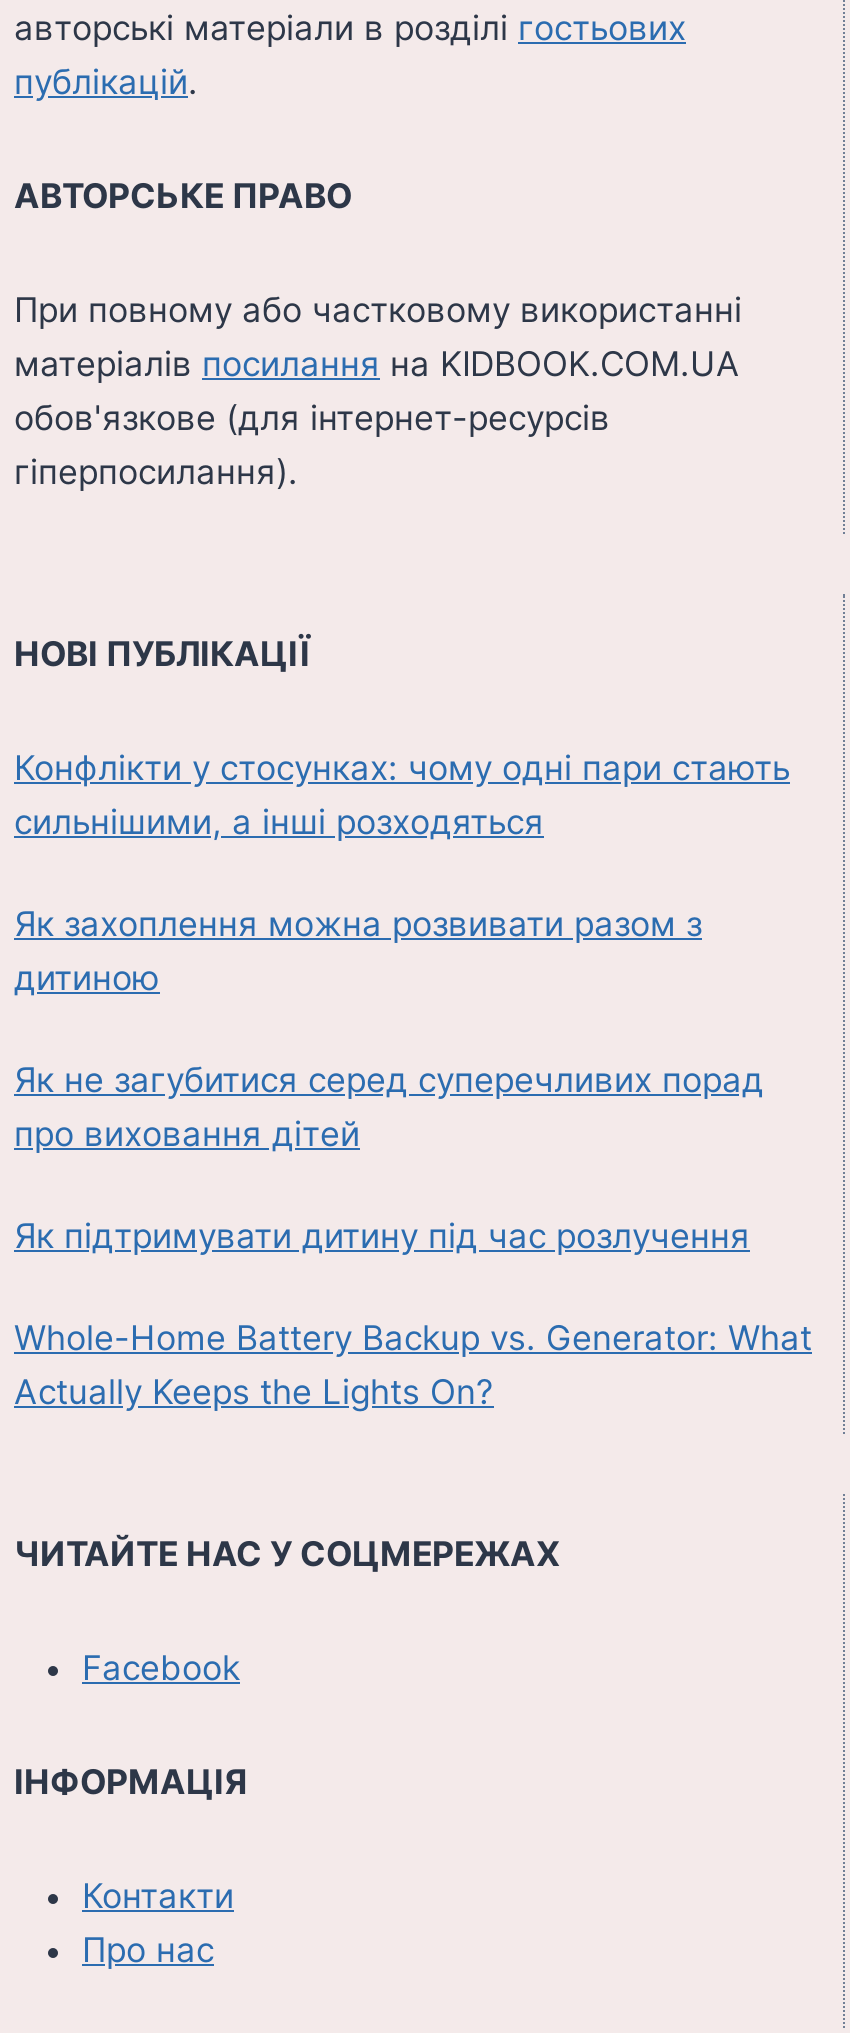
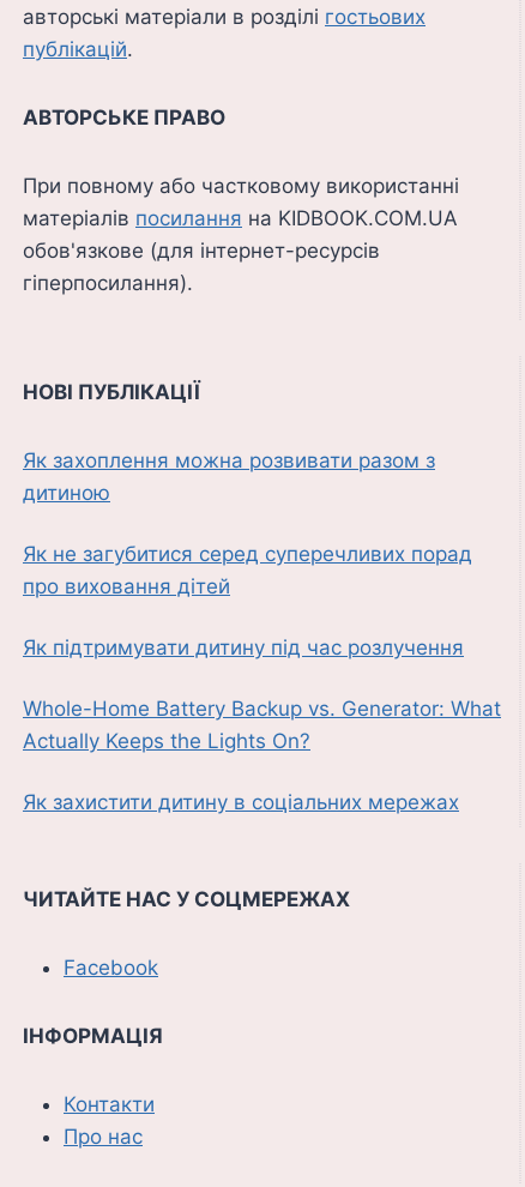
- Конфлікти у стосунках: чому одні пари стають
- сильнішими, а інші розходяться

moved up: Як захоплення можна розвивати разом з | дитиною | Як не загубитися серед суперечливих порад | про виховання дітей | Як підтримувати дитину під час розлучення | Whole-Home Battery Backup vs. Generator: What | Actually Keeps the Lights On?

+ Як захистити дитину в соціальних мережах
